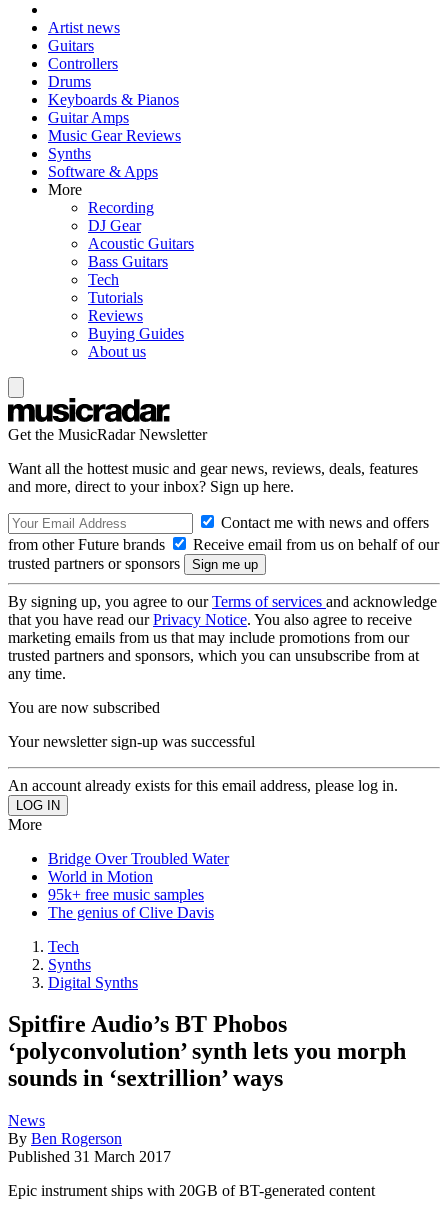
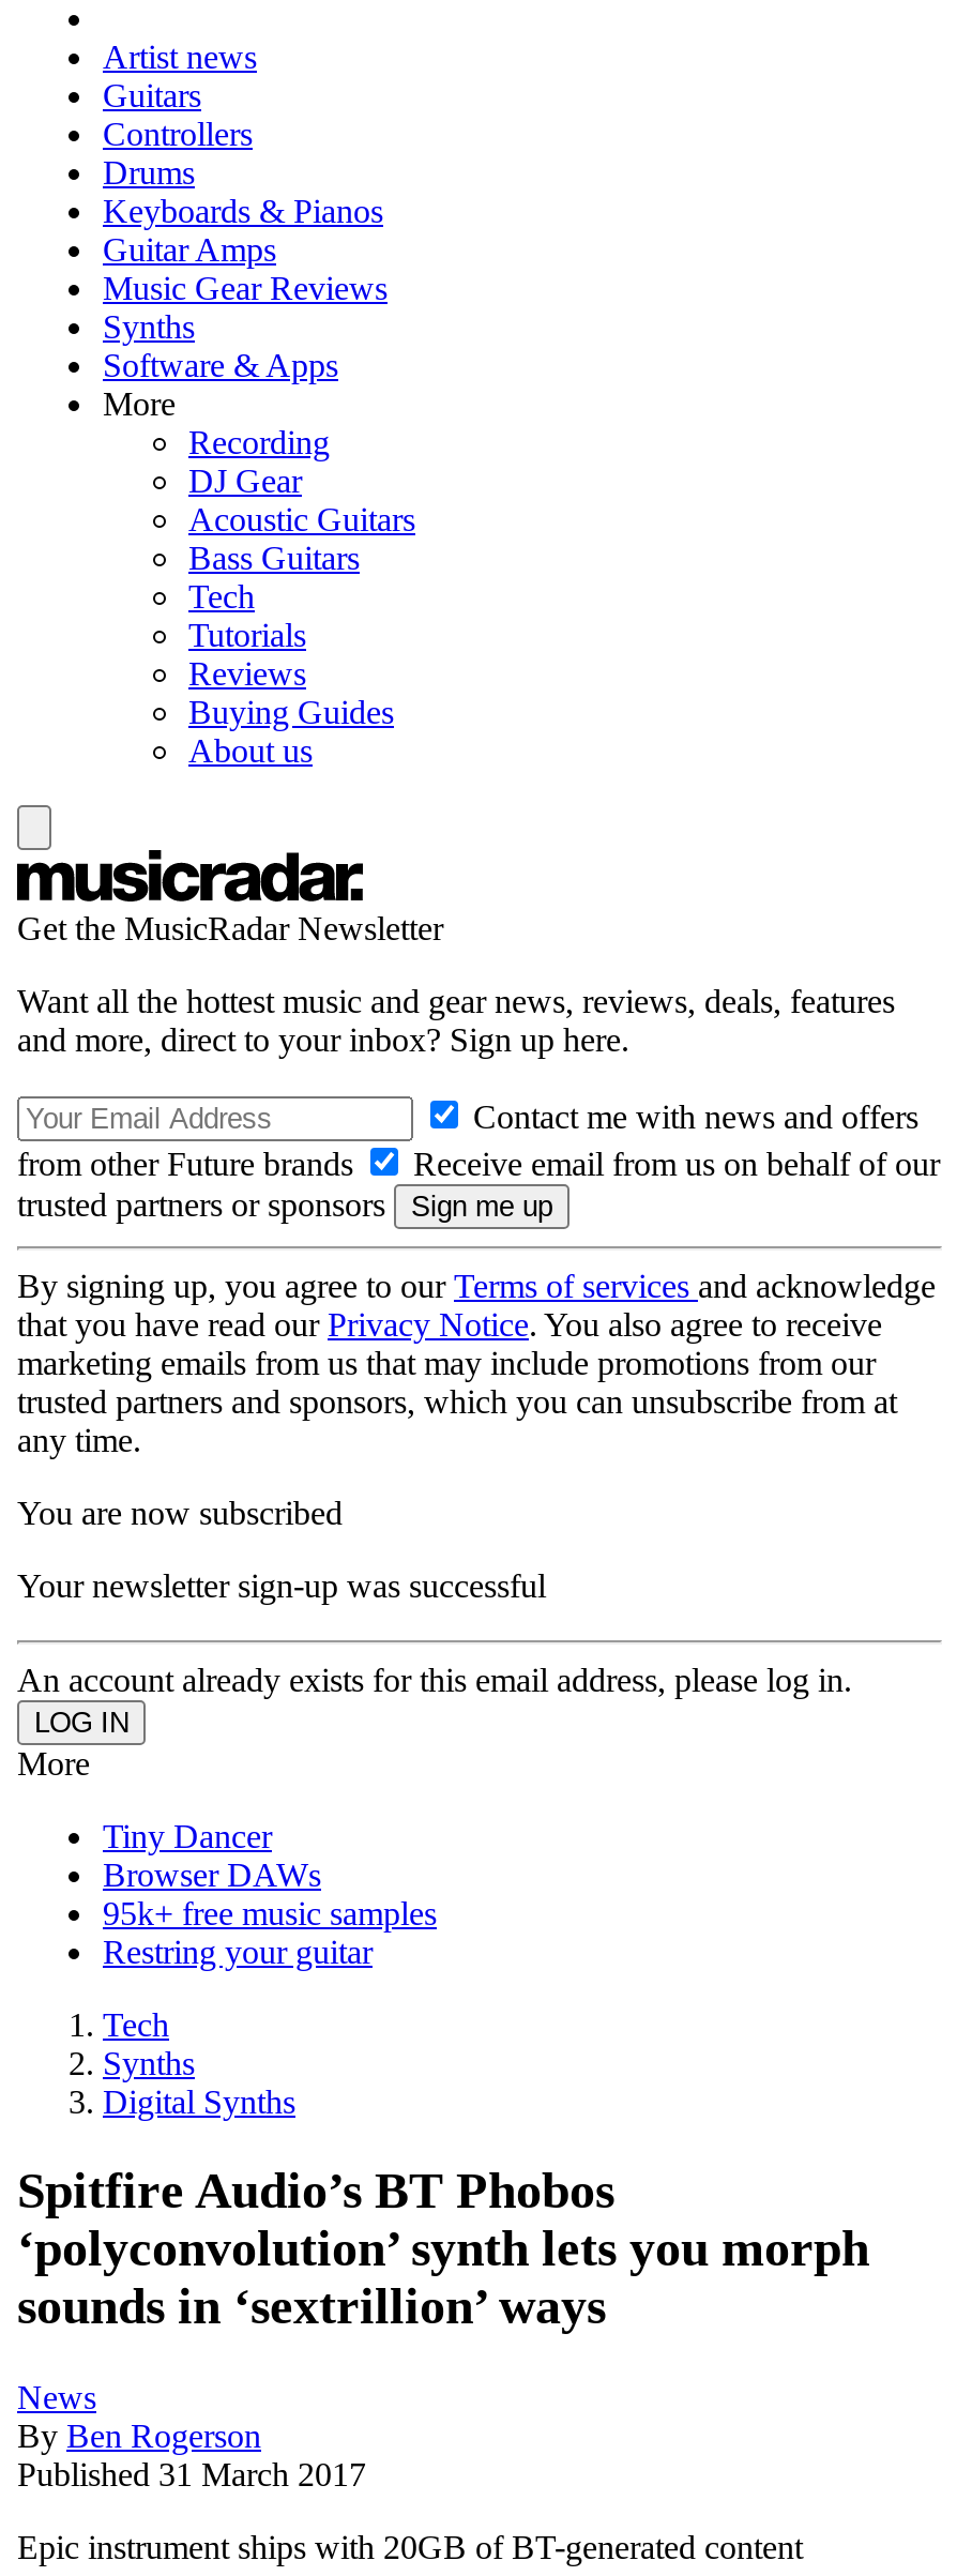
- Bridge Over Troubled Water
- World in Motion
+ Tiny Dancer
+ Browser DAWs

- The genius of Clive Davis
+ Restring your guitar
